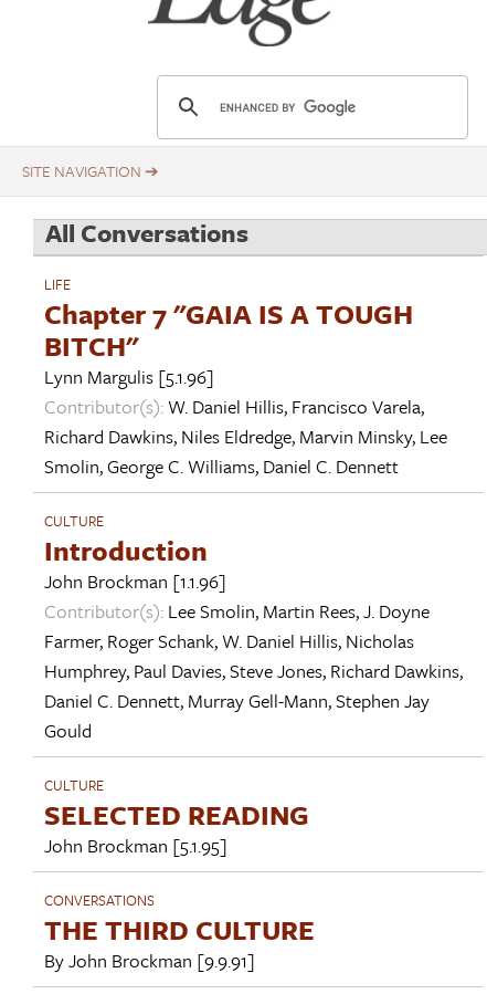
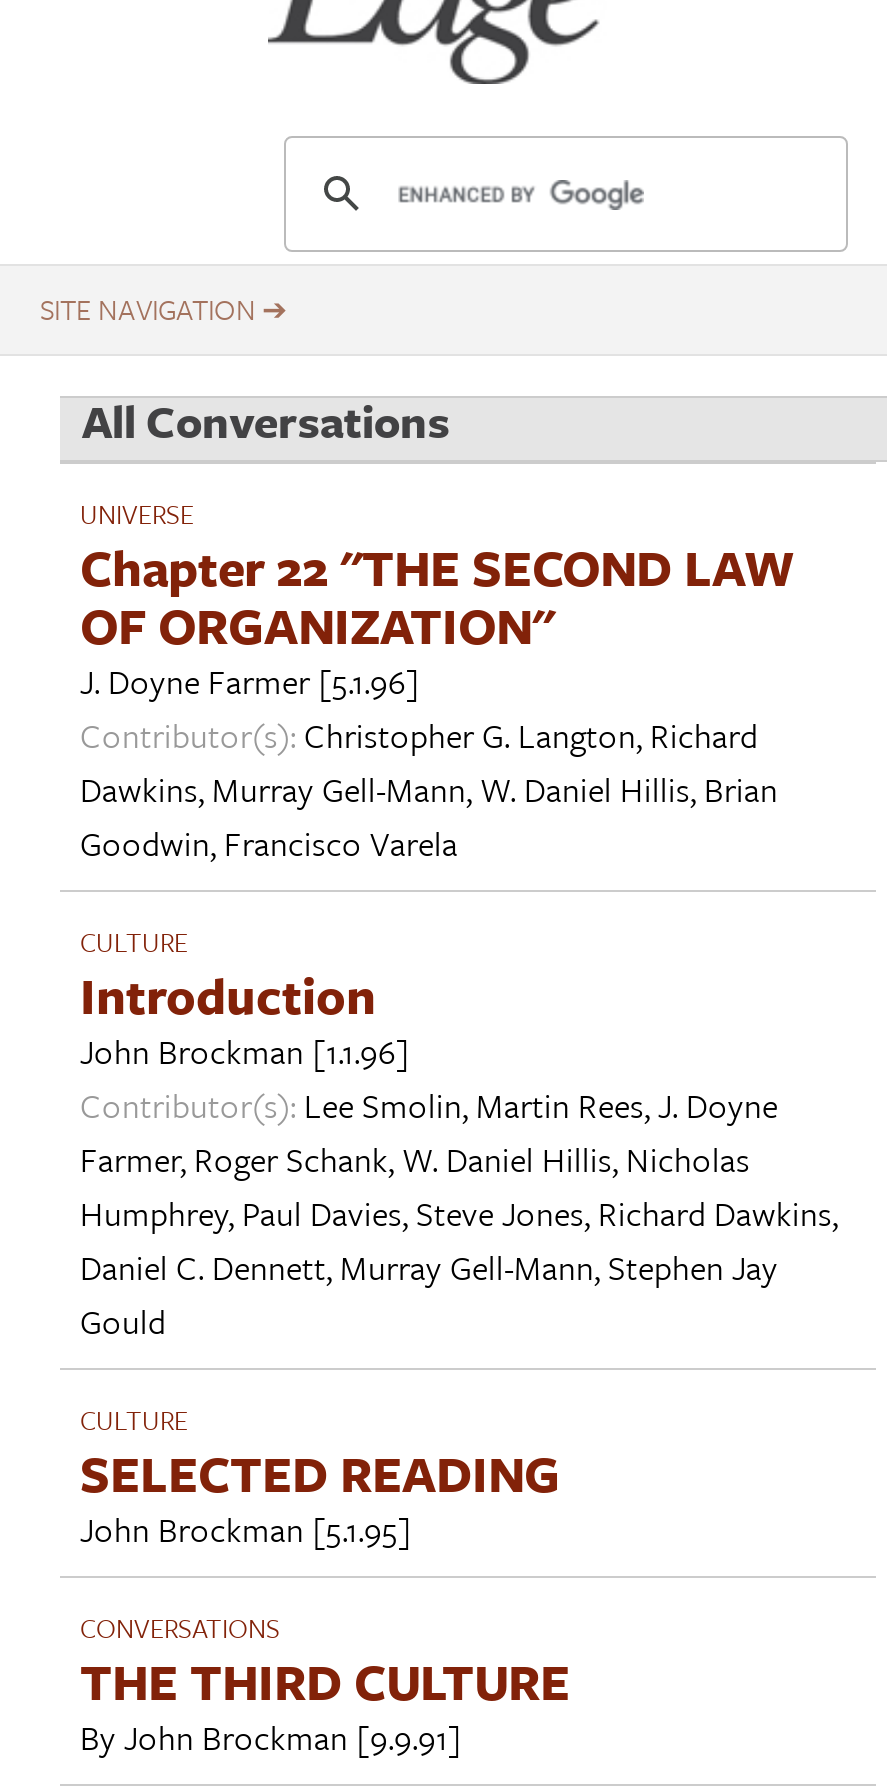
- LIFE
- Chapter 7 "GAIA IS A TOUGH
- BITCH"
- Lynn Margulis [5.1.96]
- Contributor(s): W. Daniel Hillis, Francisco Varela,
- Richard Dawkins, Niles Eldredge, Marvin Minsky, Lee
- Smolin, George C. Williams, Daniel C. Dennett
+ UNIVERSE
+ Chapter 22 "THE SECOND LAW
+ OF ORGANIZATION"
+ J. Doyne Farmer [5.1.96]
+ Contributor(s): Christopher G. Langton, Richard
+ Dawkins, Murray Gell-Mann, W. Daniel Hillis, Brian
+ Goodwin, Francisco Varela
